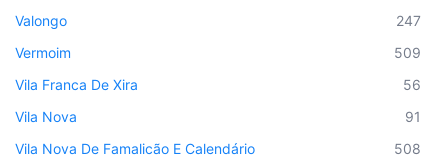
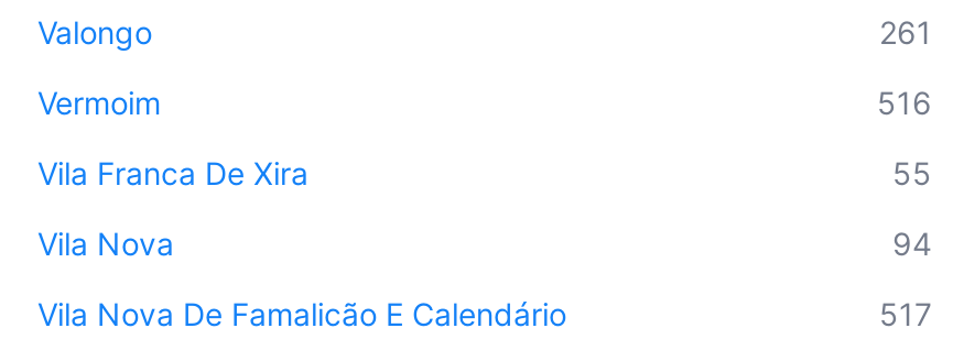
- 247
+ 261

- 509
+ 516

- 56
+ 55

- 91
+ 94

- 508
+ 517
